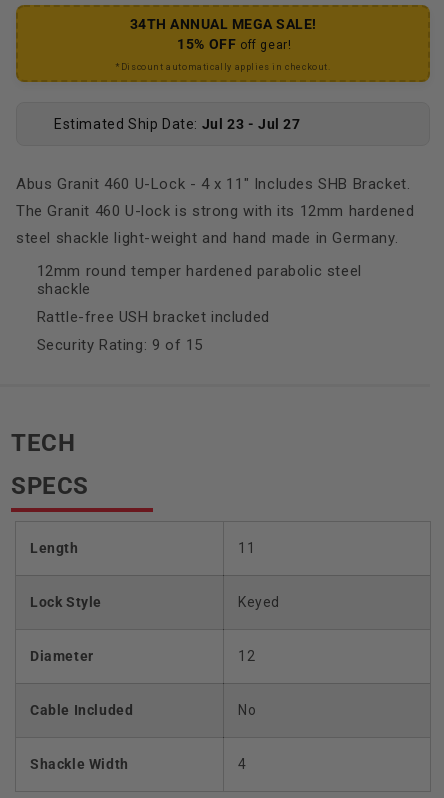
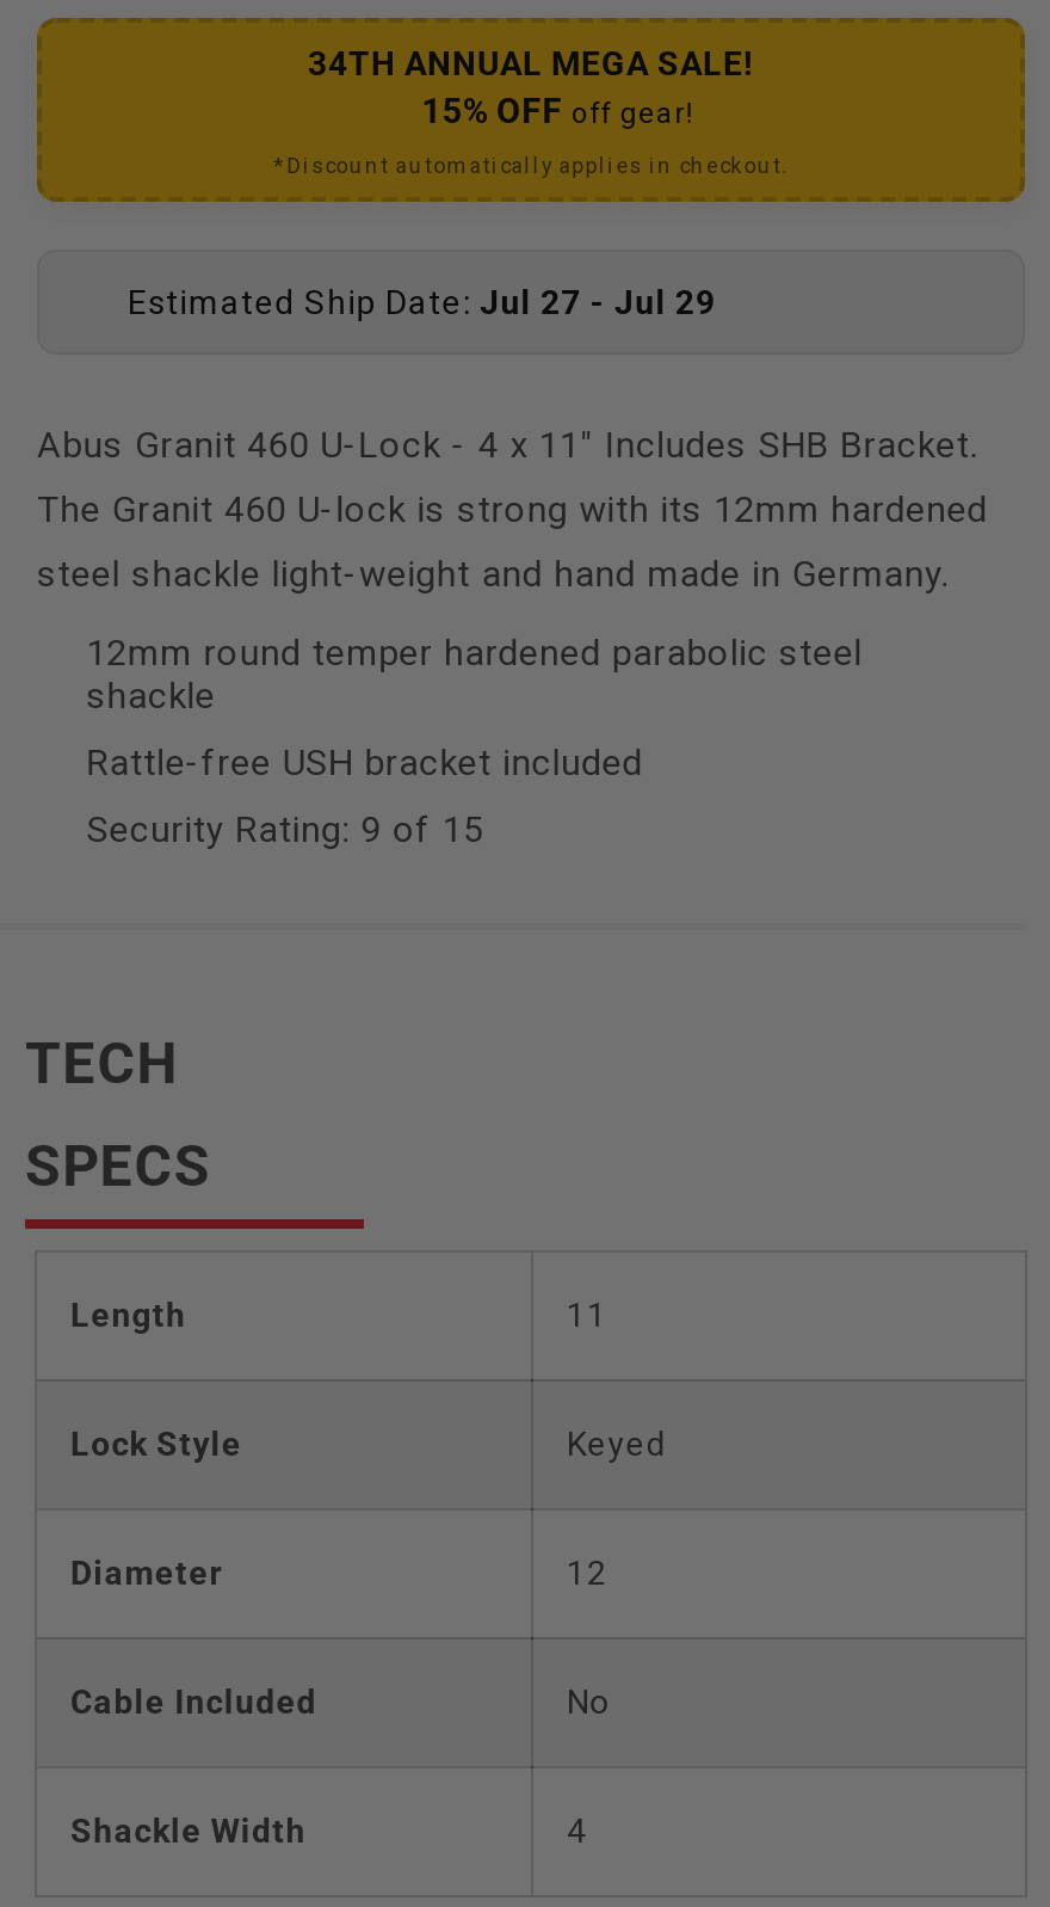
- Estimated Ship Date: Jul 23 - Jul 27
+ Estimated Ship Date: Jul 27 - Jul 29
